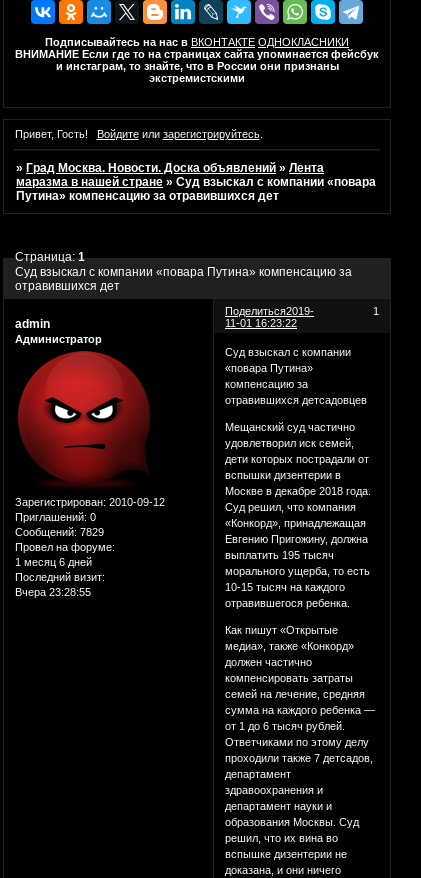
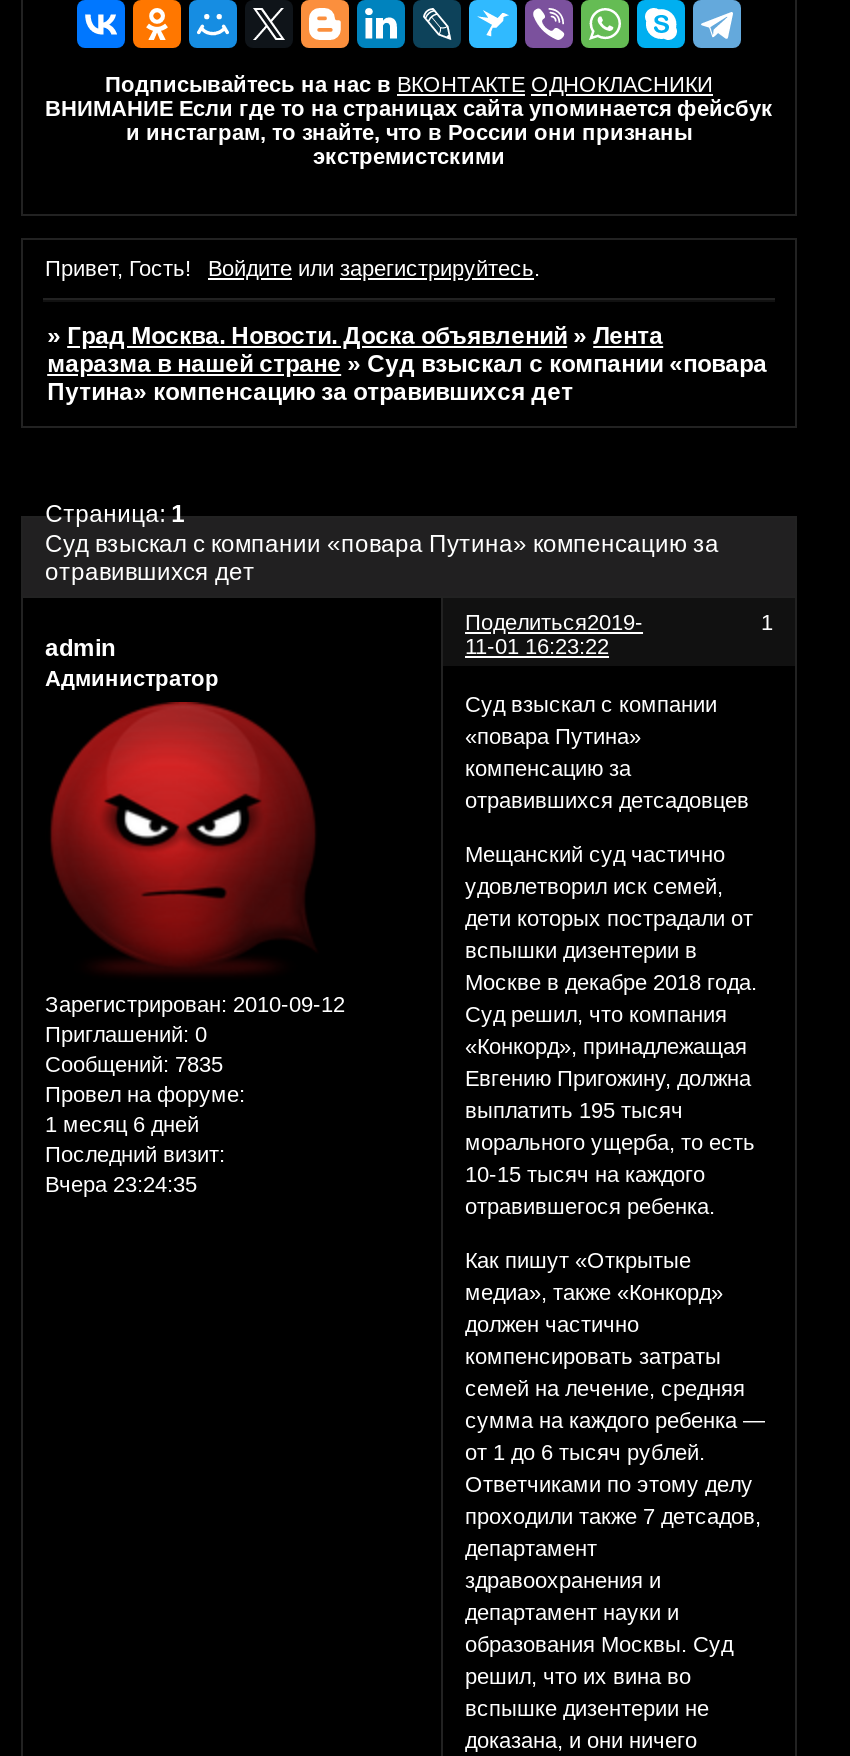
- Сообщений: 7829
+ Сообщений: 7835

- Вчера 23:28:55
+ Вчера 23:24:35
